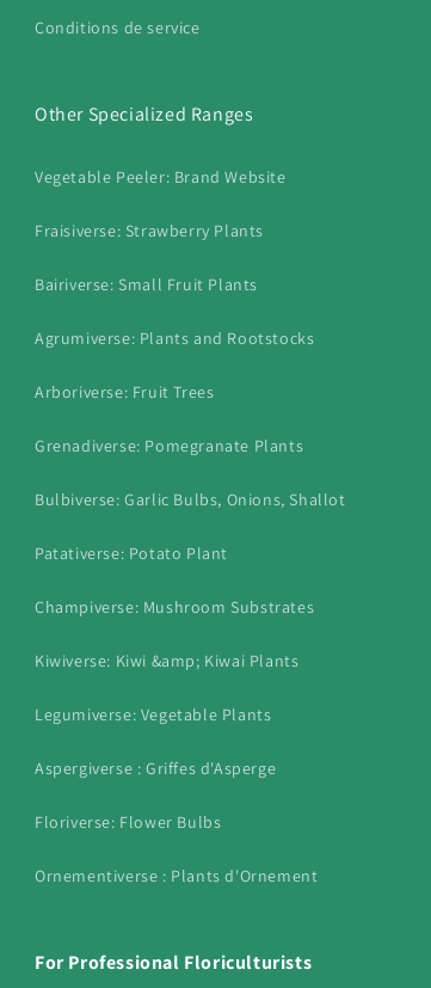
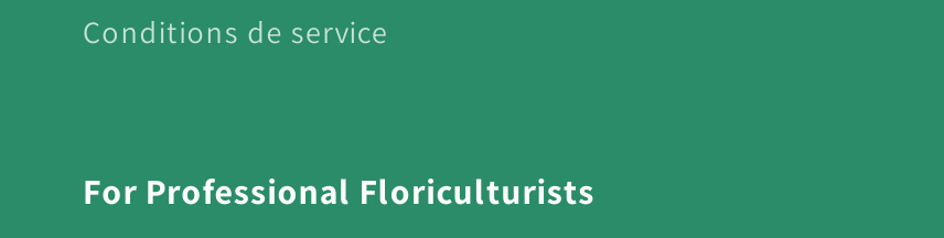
- Other Specialized Ranges
- Vegetable Peeler: Brand Website
- Fraisiverse: Strawberry Plants
- Bairiverse: Small Fruit Plants
- Agrumiverse: Plants and Rootstocks
- Arboriverse: Fruit Trees
- Grenadiverse: Pomegranate Plants
- Bulbiverse: Garlic Bulbs, Onions, Shallot
- Patativerse: Potato Plant
- Champiverse: Mushroom Substrates
- Kiwiverse: Kiwi &amp; Kiwai Plants
- Legumiverse: Vegetable Plants
- Aspergiverse : Griffes d'Asperge
- Floriverse: Flower Bulbs
- Ornementiverse : Plants d'Ornement
